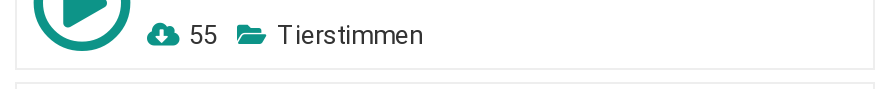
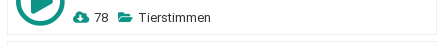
- 55 Tierstimmen
+ 78 Tierstimmen
